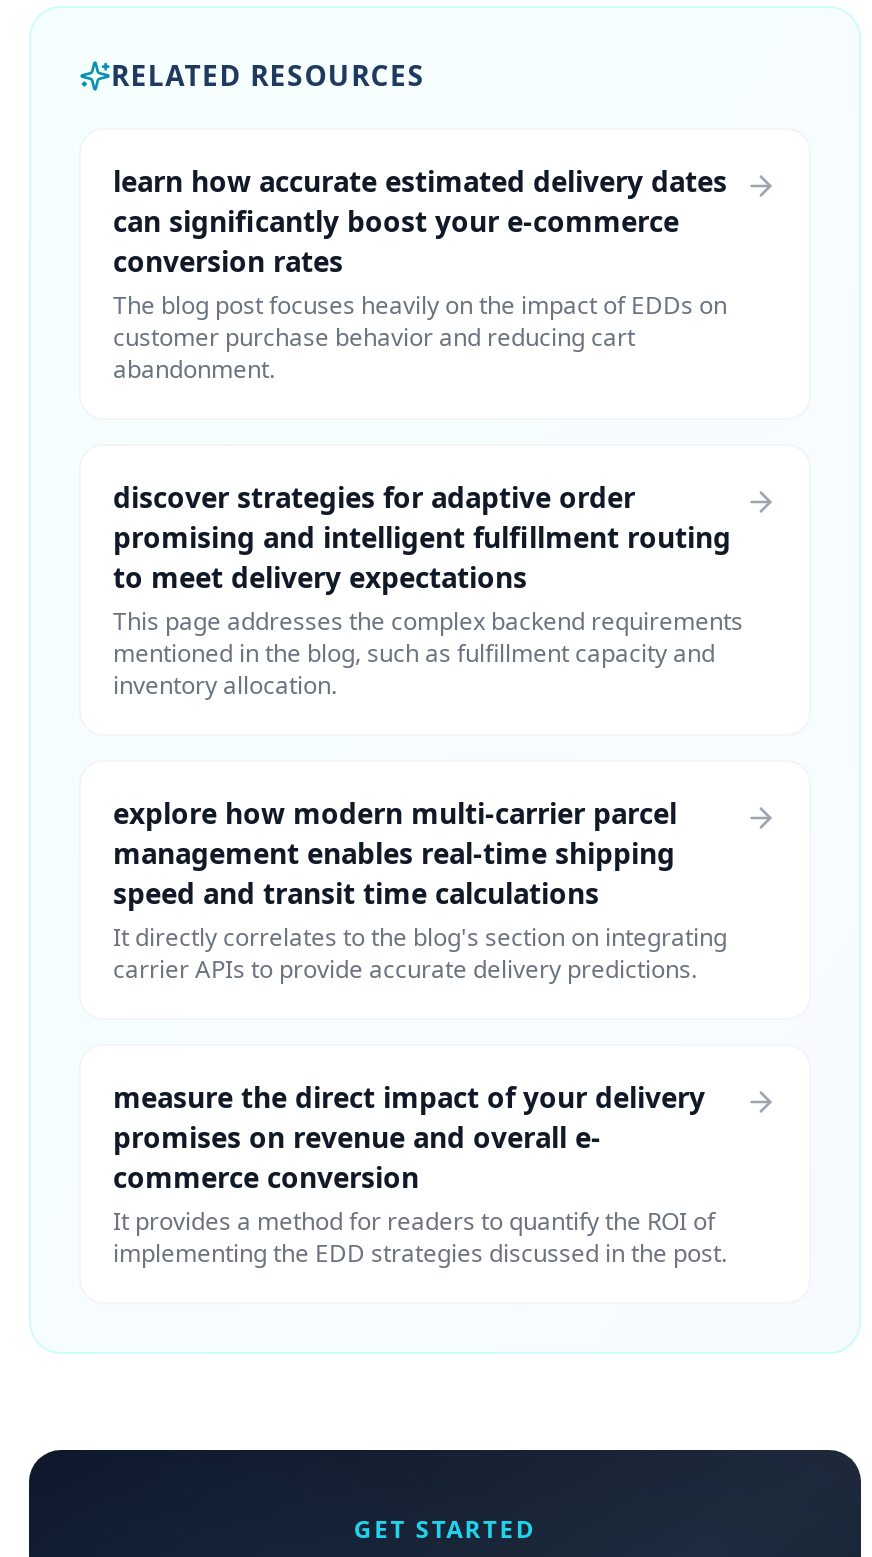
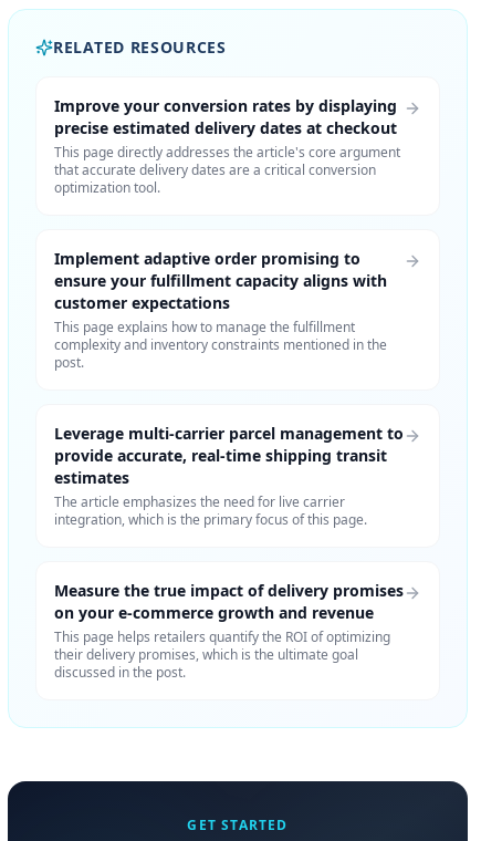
- learn how accurate estimated delivery dates
- can significantly boost your e-commerce
- conversion rates
- The blog post focuses heavily on the impact of EDDs on
- customer purchase behavior and reducing cart
- abandonment.
+ Improve your conversion rates by displaying
+ precise estimated delivery dates at checkout
+ This page directly addresses the article's core argument
+ that accurate delivery dates are a critical conversion
+ optimization tool.

- discover strategies for adaptive order
- promising and intelligent fulfillment routing
- to meet delivery expectations
- This page addresses the complex backend requirements
- mentioned in the blog, such as fulfillment capacity and
- inventory allocation.
+ Implement adaptive order promising to
+ ensure your fulfillment capacity aligns with
+ customer expectations
+ This page explains how to manage the fulfillment
+ complexity and inventory constraints mentioned in the
+ post.

- explore how modern multi-carrier parcel
- management enables real-time shipping
- speed and transit time calculations
- It directly correlates to the blog's section on integrating
- carrier APIs to provide accurate delivery predictions.
+ Leverage multi-carrier parcel management to
+ provide accurate, real-time shipping transit
+ estimates
+ The article emphasizes the need for live carrier
+ integration, which is the primary focus of this page.

- measure the direct impact of your delivery
- promises on revenue and overall e-
- commerce conversion
- It provides a method for readers to quantify the ROI of
- implementing the EDD strategies discussed in the post.
+ Measure the true impact of delivery promises
+ on your e-commerce growth and revenue
+ This page helps retailers quantify the ROI of optimizing
+ their delivery promises, which is the ultimate goal
+ discussed in the post.
